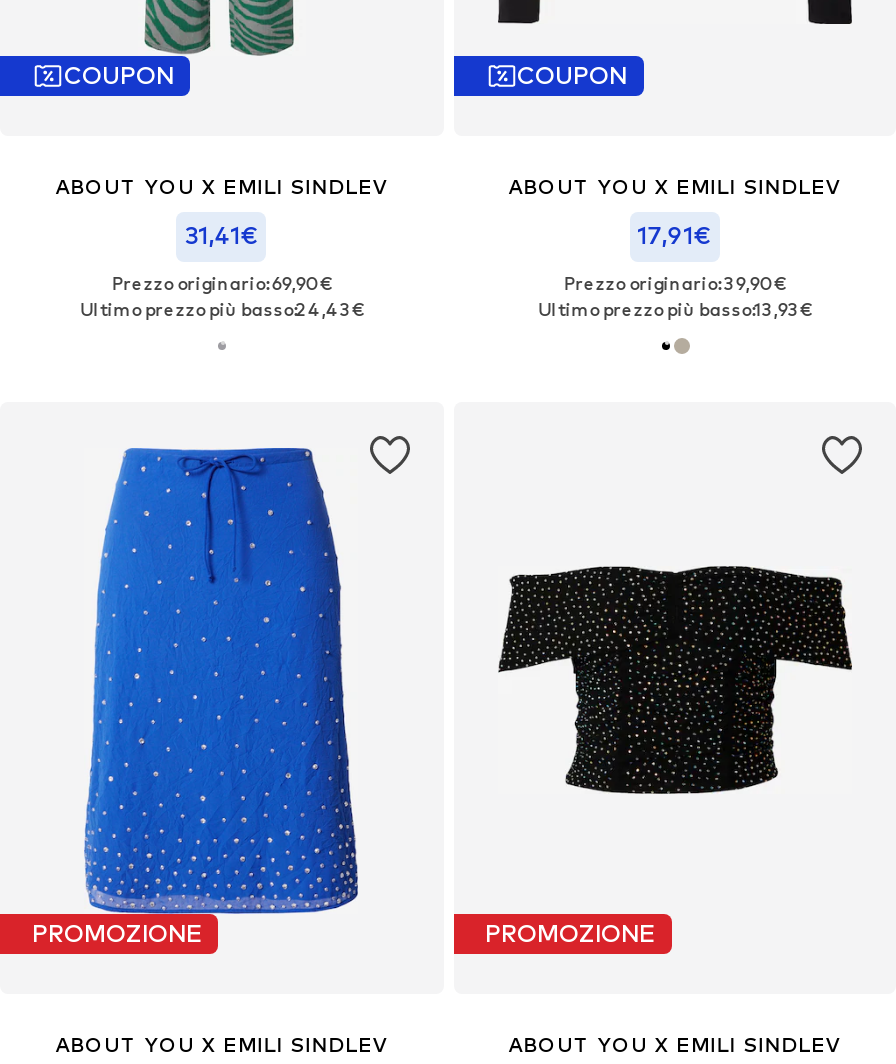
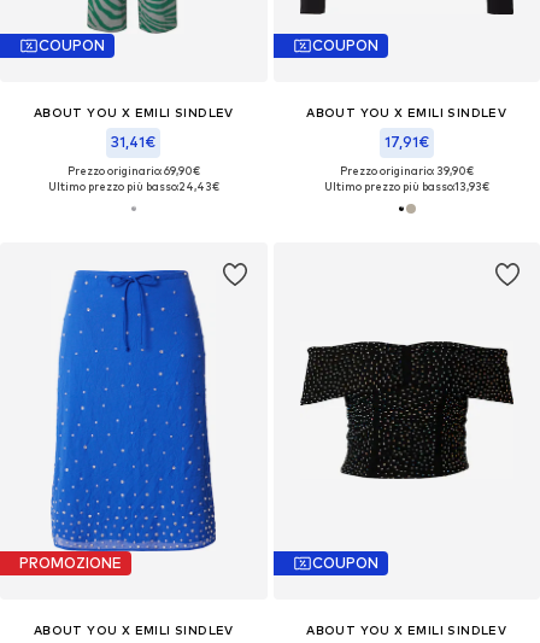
- PROMOZIONE
+ COUPON
